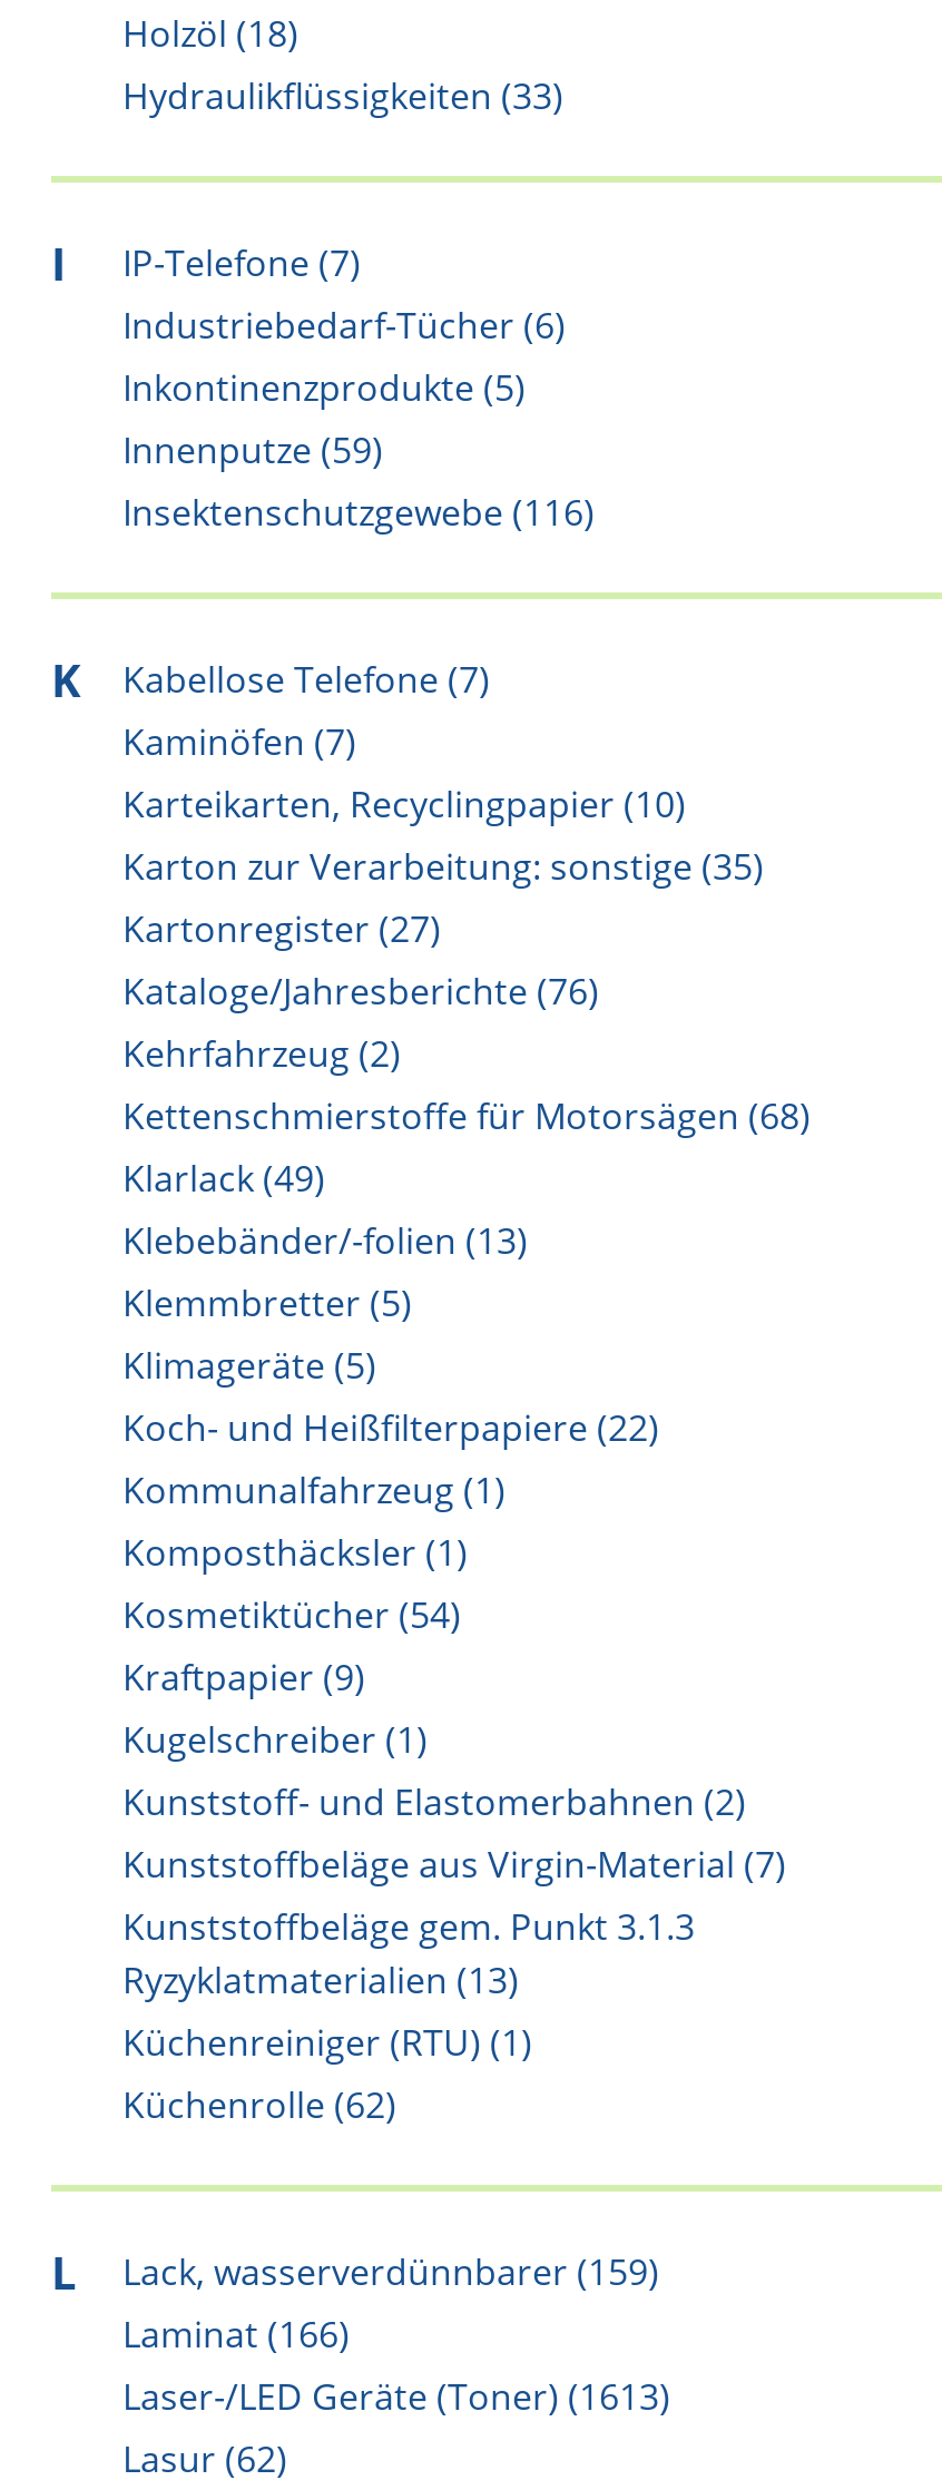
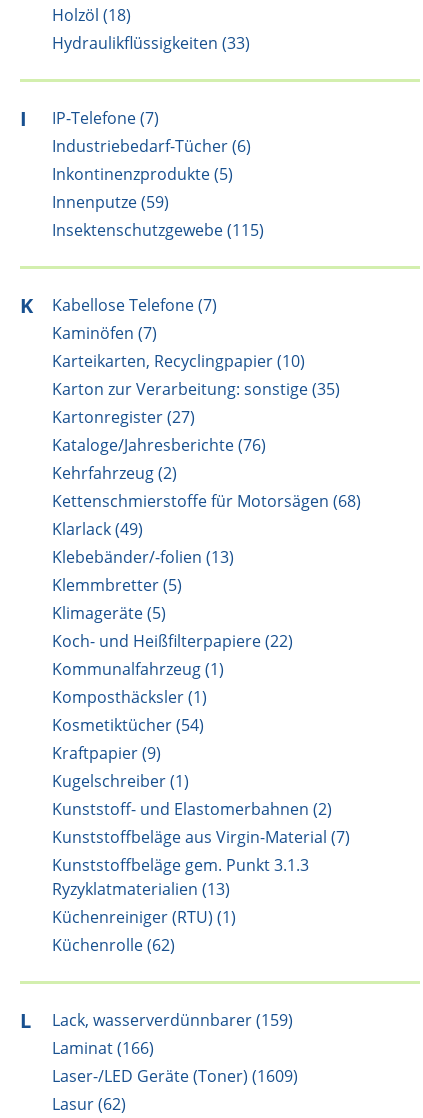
- Insektenschutzgewebe (116)
+ Insektenschutzgewebe (115)

- Laser-/LED Geräte (Toner) (1613)
+ Laser-/LED Geräte (Toner) (1609)
